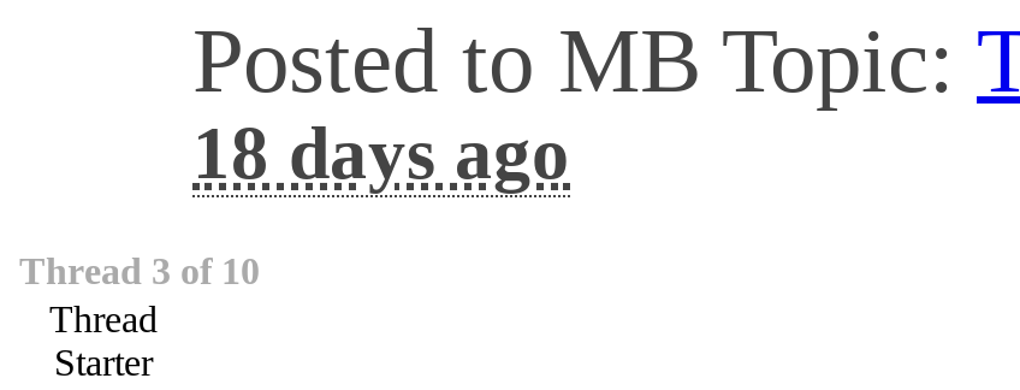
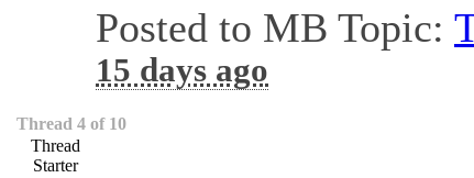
- 18 days ago
+ 15 days ago

- Thread 3 of 10
+ Thread 4 of 10
